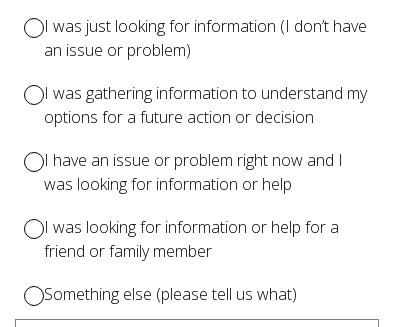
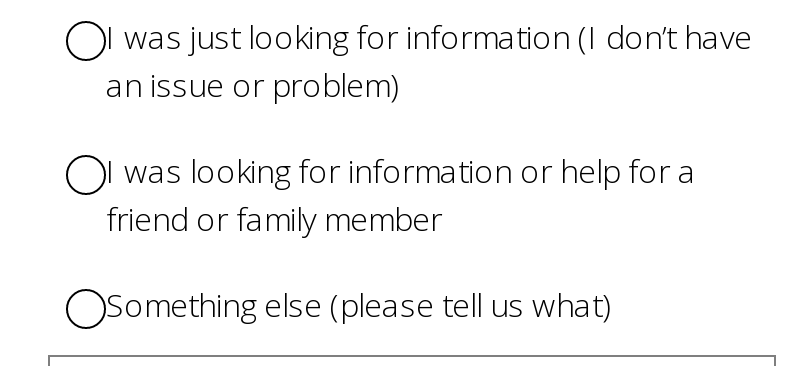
- I was gathering information to understand my
- options for a future action or decision
- I have an issue or problem right now and I
- was looking for information or help
